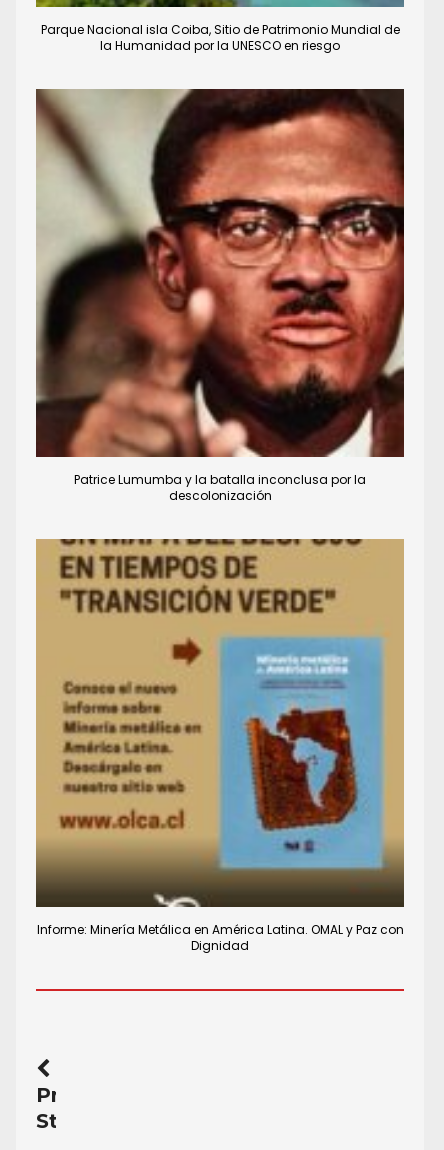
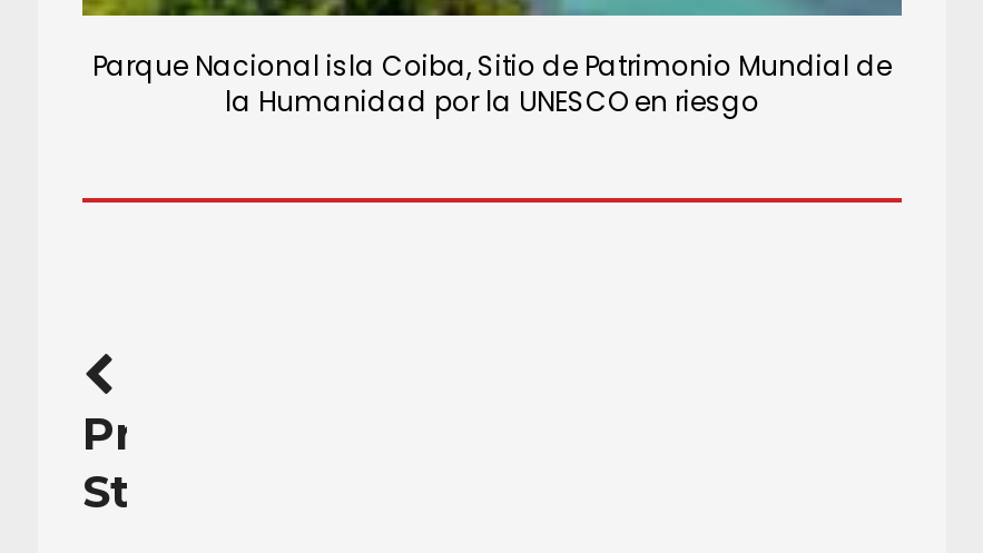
- [image]
- Patrice Lumumba y la batalla inconclusa por la
- descolonización

- [image]
- Informe: Minería Metálica en América Latina. OMAL y Paz con
- Dignidad
